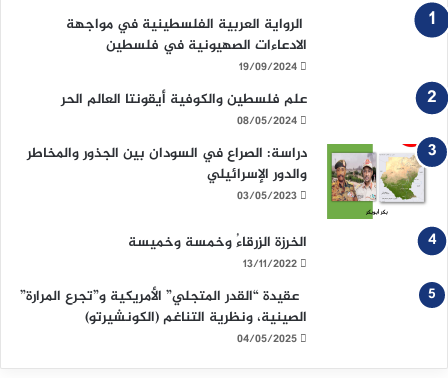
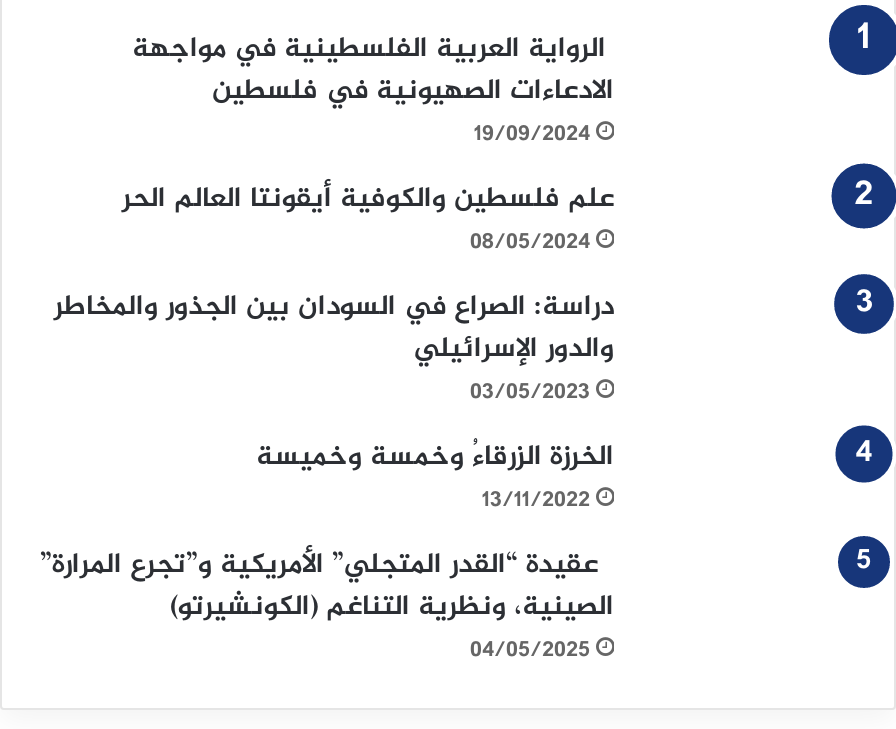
- [image]
